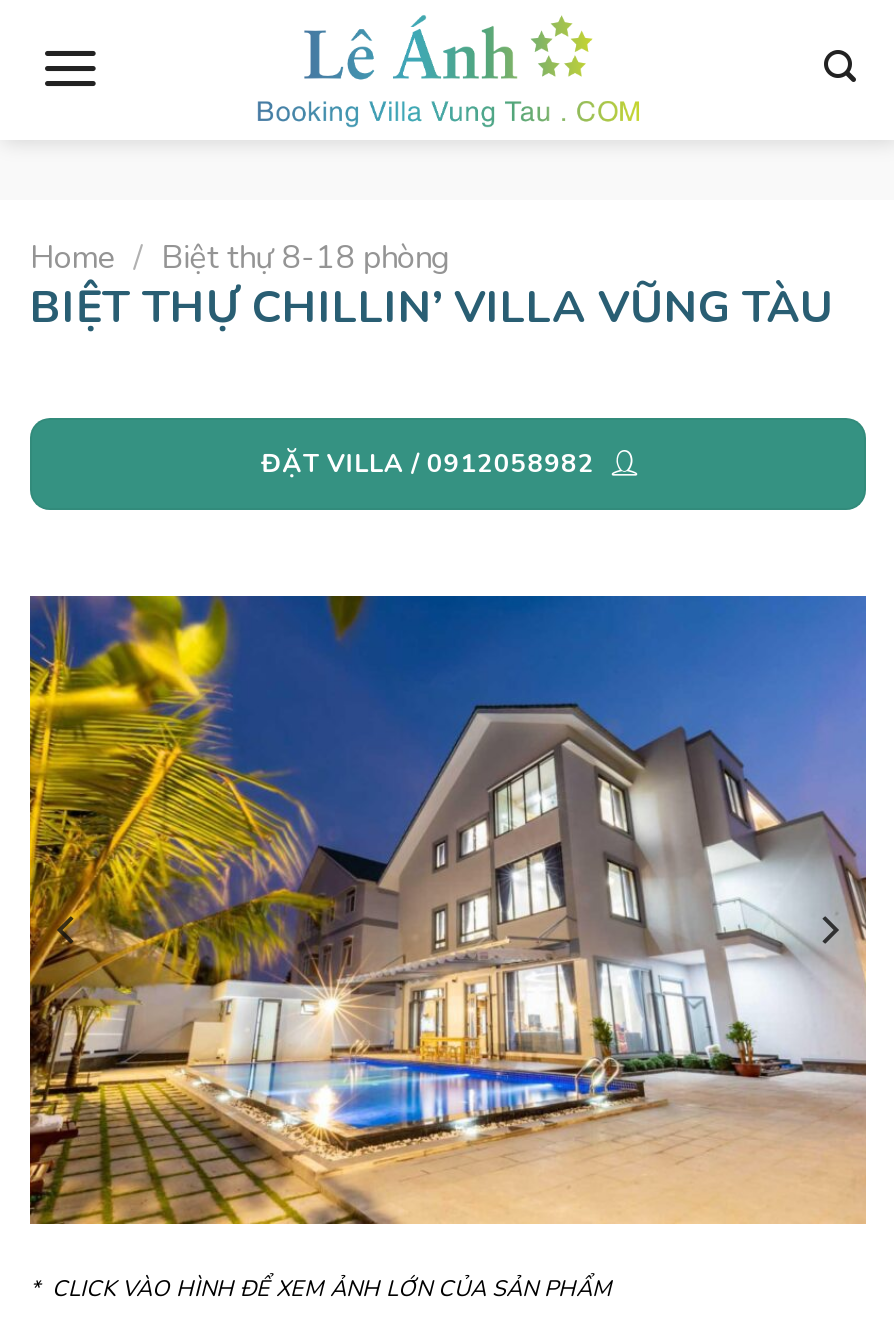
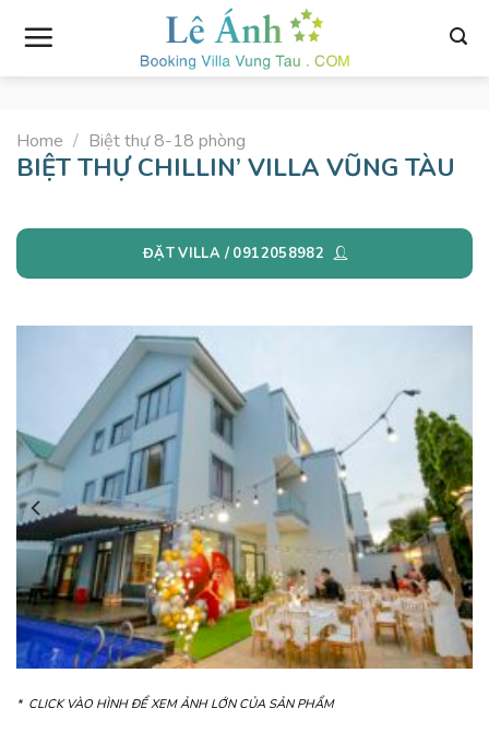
- [image]
+ [image]
